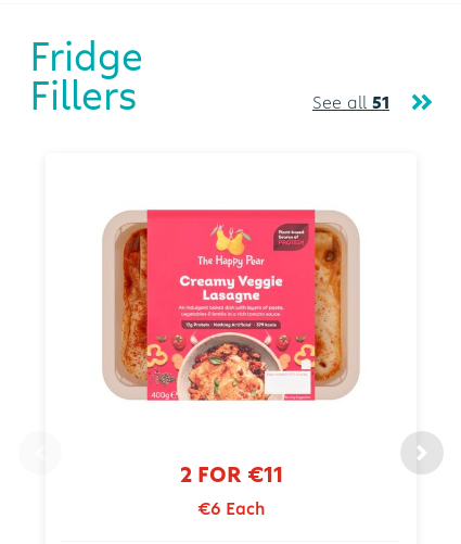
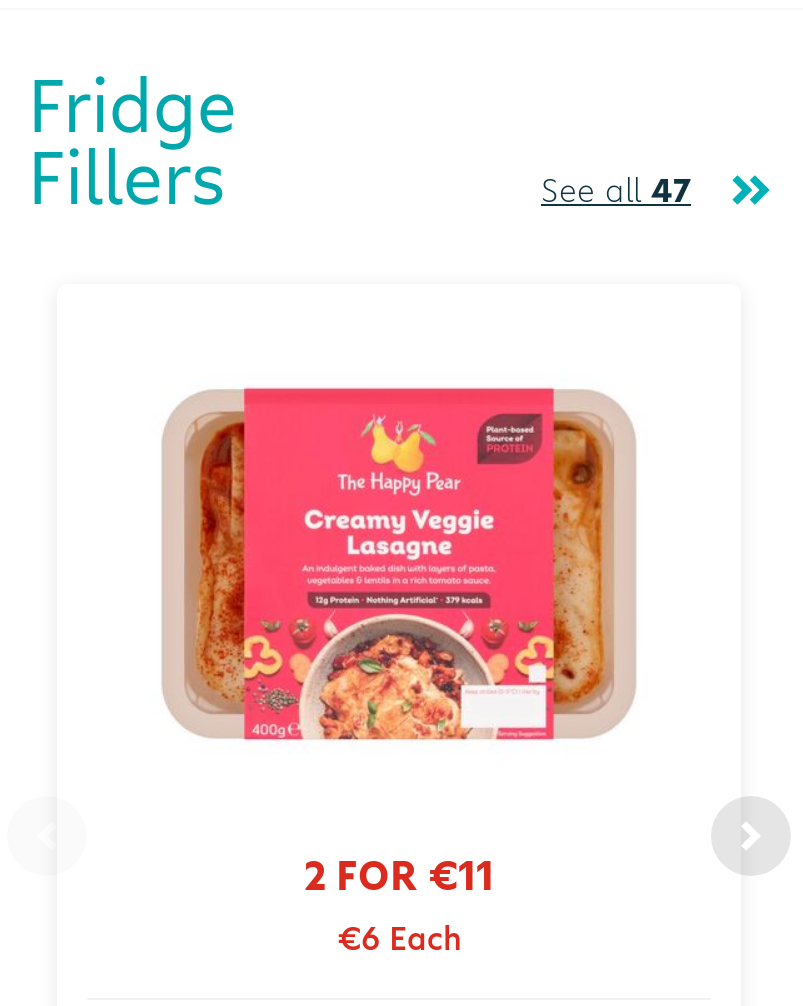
- See all 51
+ See all 47
